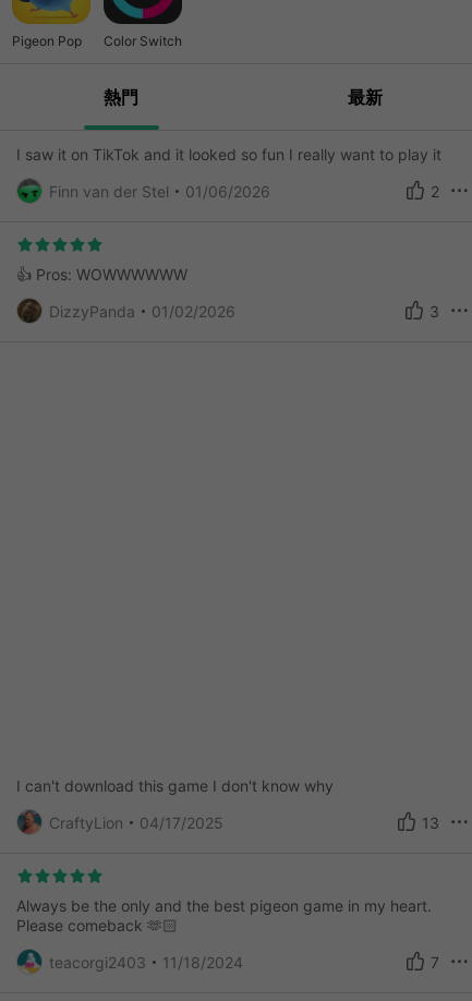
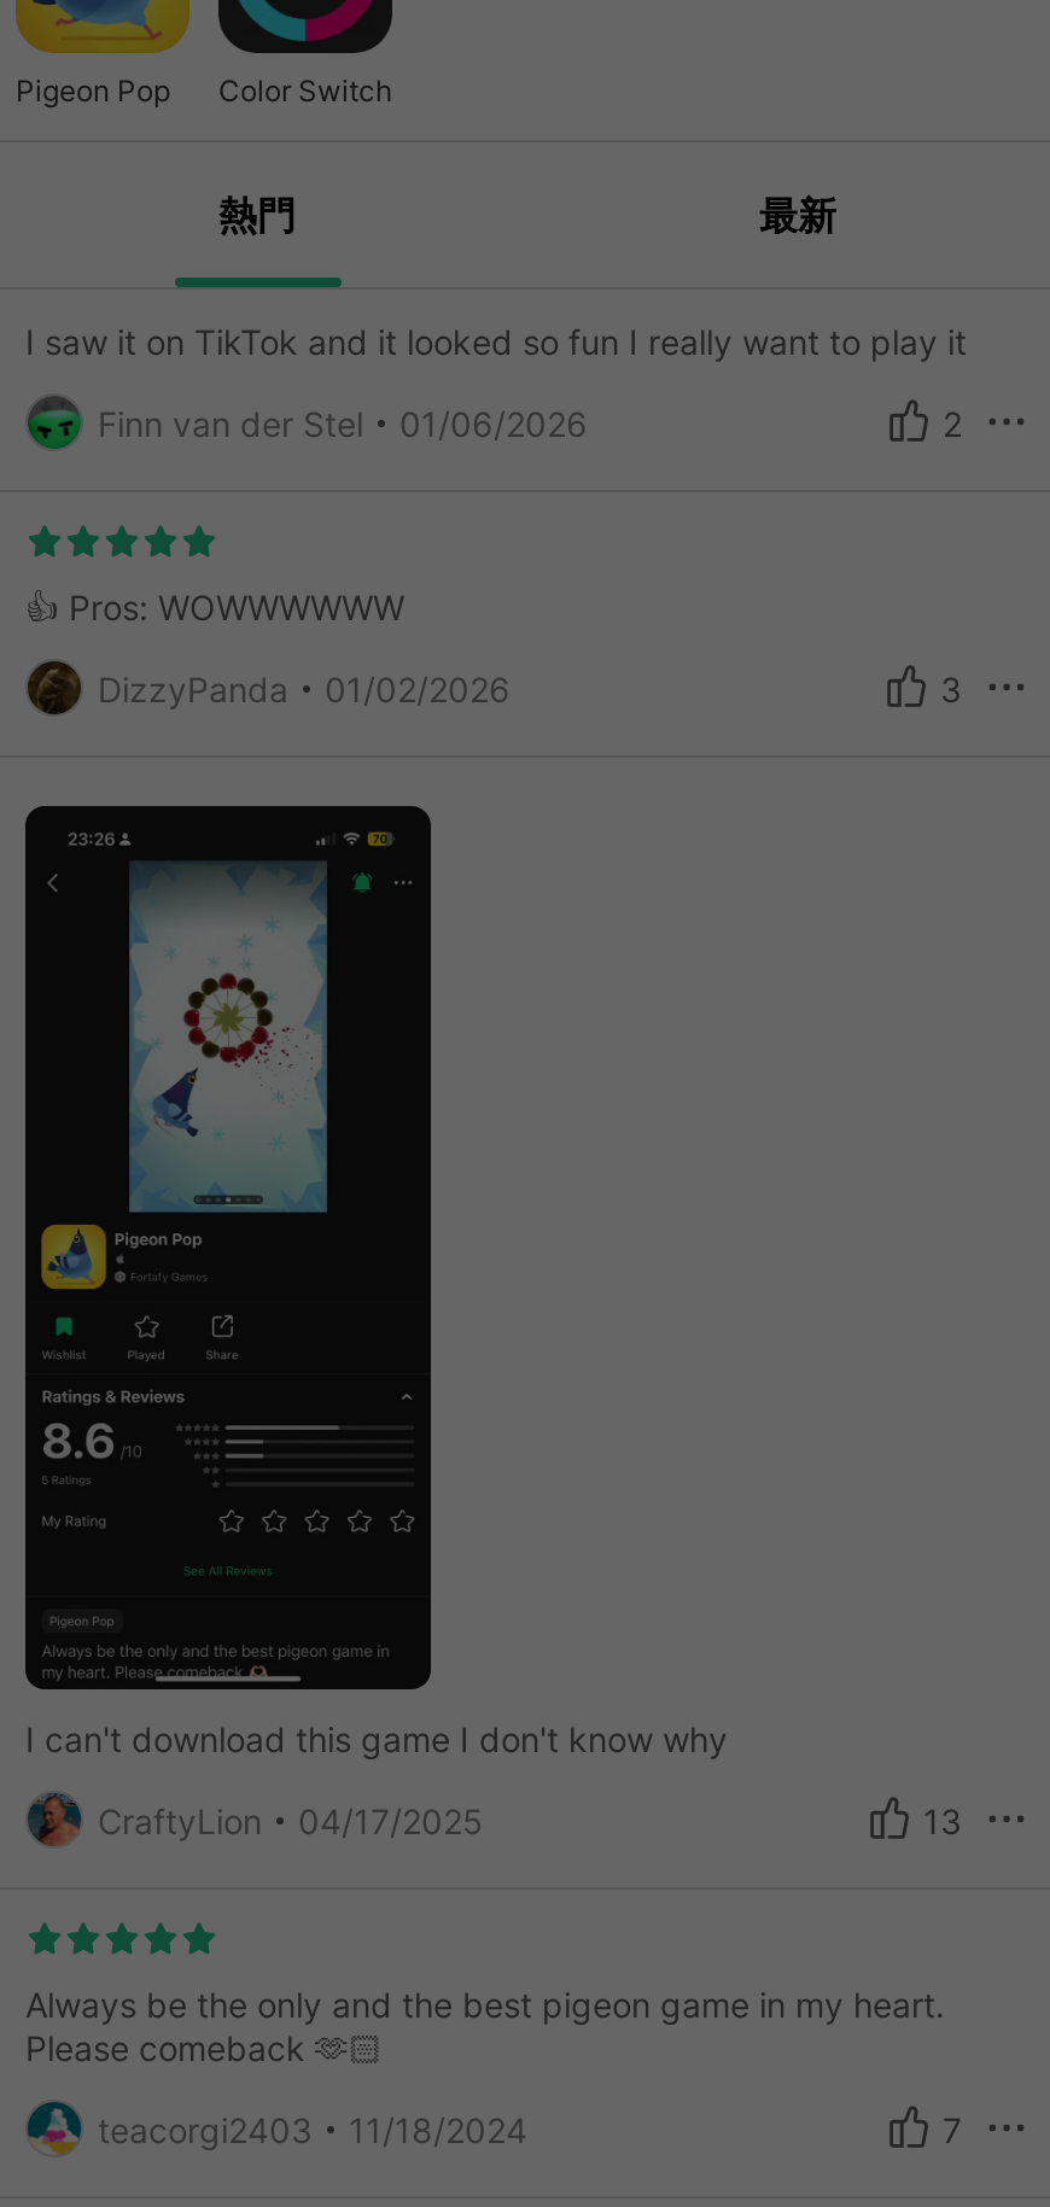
+ [image]
